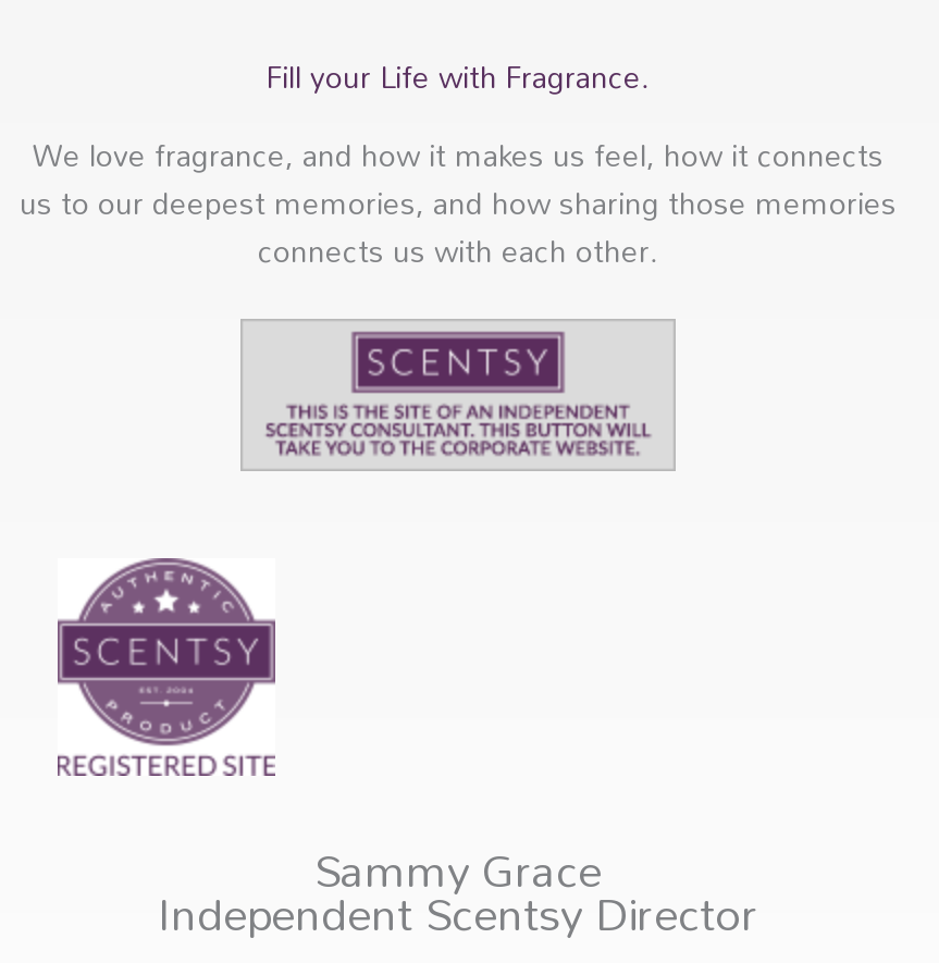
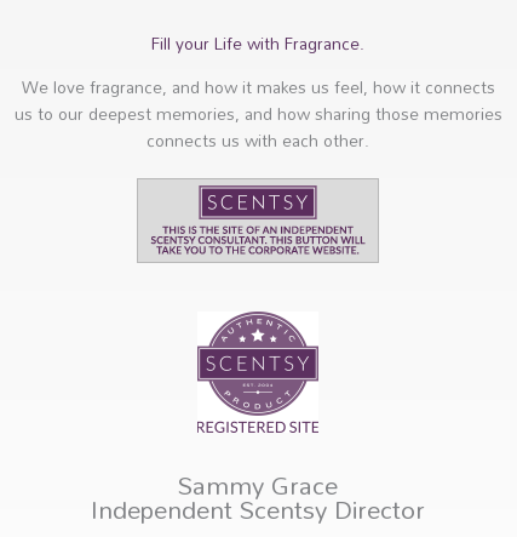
+ [image]

- [image]
